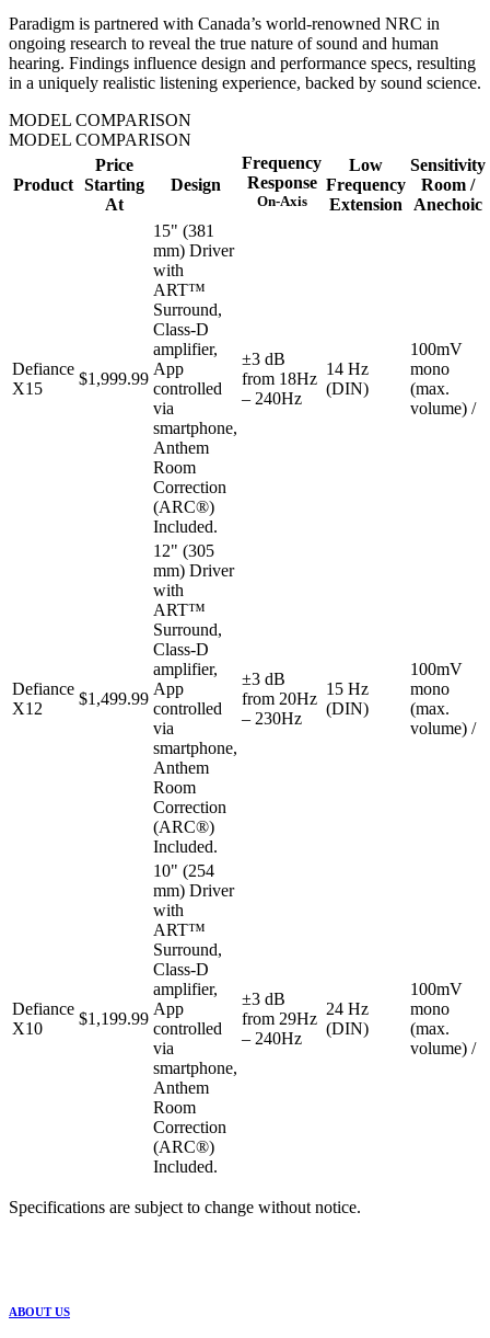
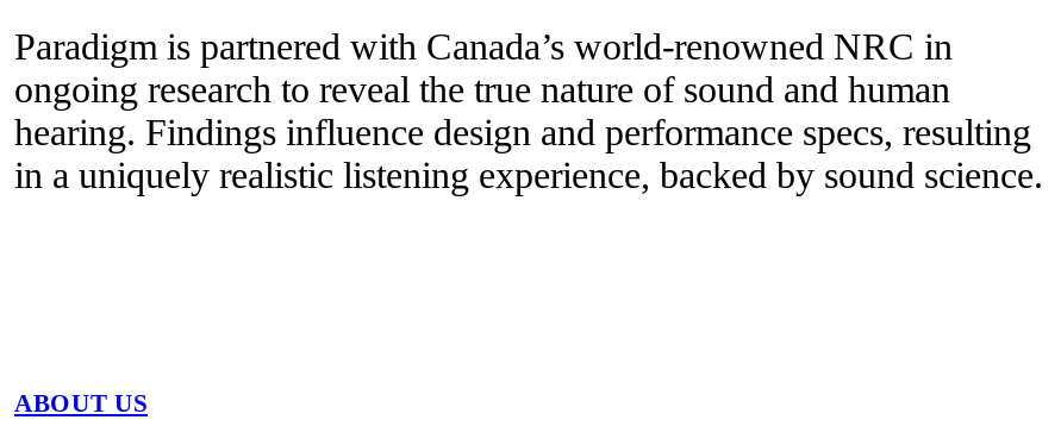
- MODEL COMPARISON
- MODEL COMPARISON
- Product

- Price
- Starting
- At

- Frequency
- Response
- On-Axis

- Low
- Frequency
- Extension

- Sensitivity
- Room /
- Anechoic

- Design

- 15" (381
- mm) Driver
- with
- ART™
- Surround,
- Class-D
- amplifier,
- App
- controlled
- via
- smartphone,
- Anthem
- Room
- Correction
- (ARC®)
- Included.

- 100mV
- mono
- (max.
- volume) /

- ±3 dB
- from 18Hz
- – 240Hz

- Defiance
- X15

- 14 Hz
- (DIN)

- $1,999.99

- 12" (305
- mm) Driver
- with
- ART™
- Surround,
- Class-D
- amplifier,
- App
- controlled
- via
- smartphone,
- Anthem
- Room
- Correction
- (ARC®)
- Included.

- 100mV
- mono
- (max.
- volume) /

- ±3 dB
- from 20Hz
- – 230Hz

- Defiance
- X12

- 15 Hz
- (DIN)

- $1,499.99

- 10" (254
- mm) Driver
- with
- ART™
- Surround,
- Class-D
- amplifier,
- App
- controlled
- via
- smartphone,
- Anthem
- Room
- Correction
- (ARC®)
- Included.

- 100mV
- mono
- (max.
- volume) /

- ±3 dB
- from 29Hz
- – 240Hz

- Defiance
- X10

- 24 Hz
- (DIN)

- $1,199.99

- Specifications are subject to change without notice.
